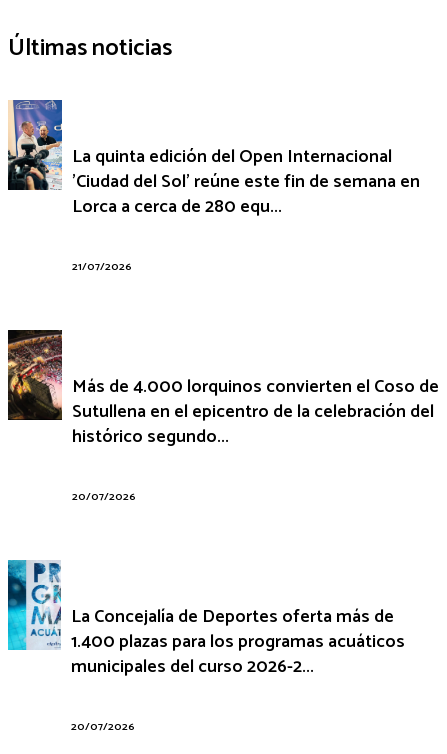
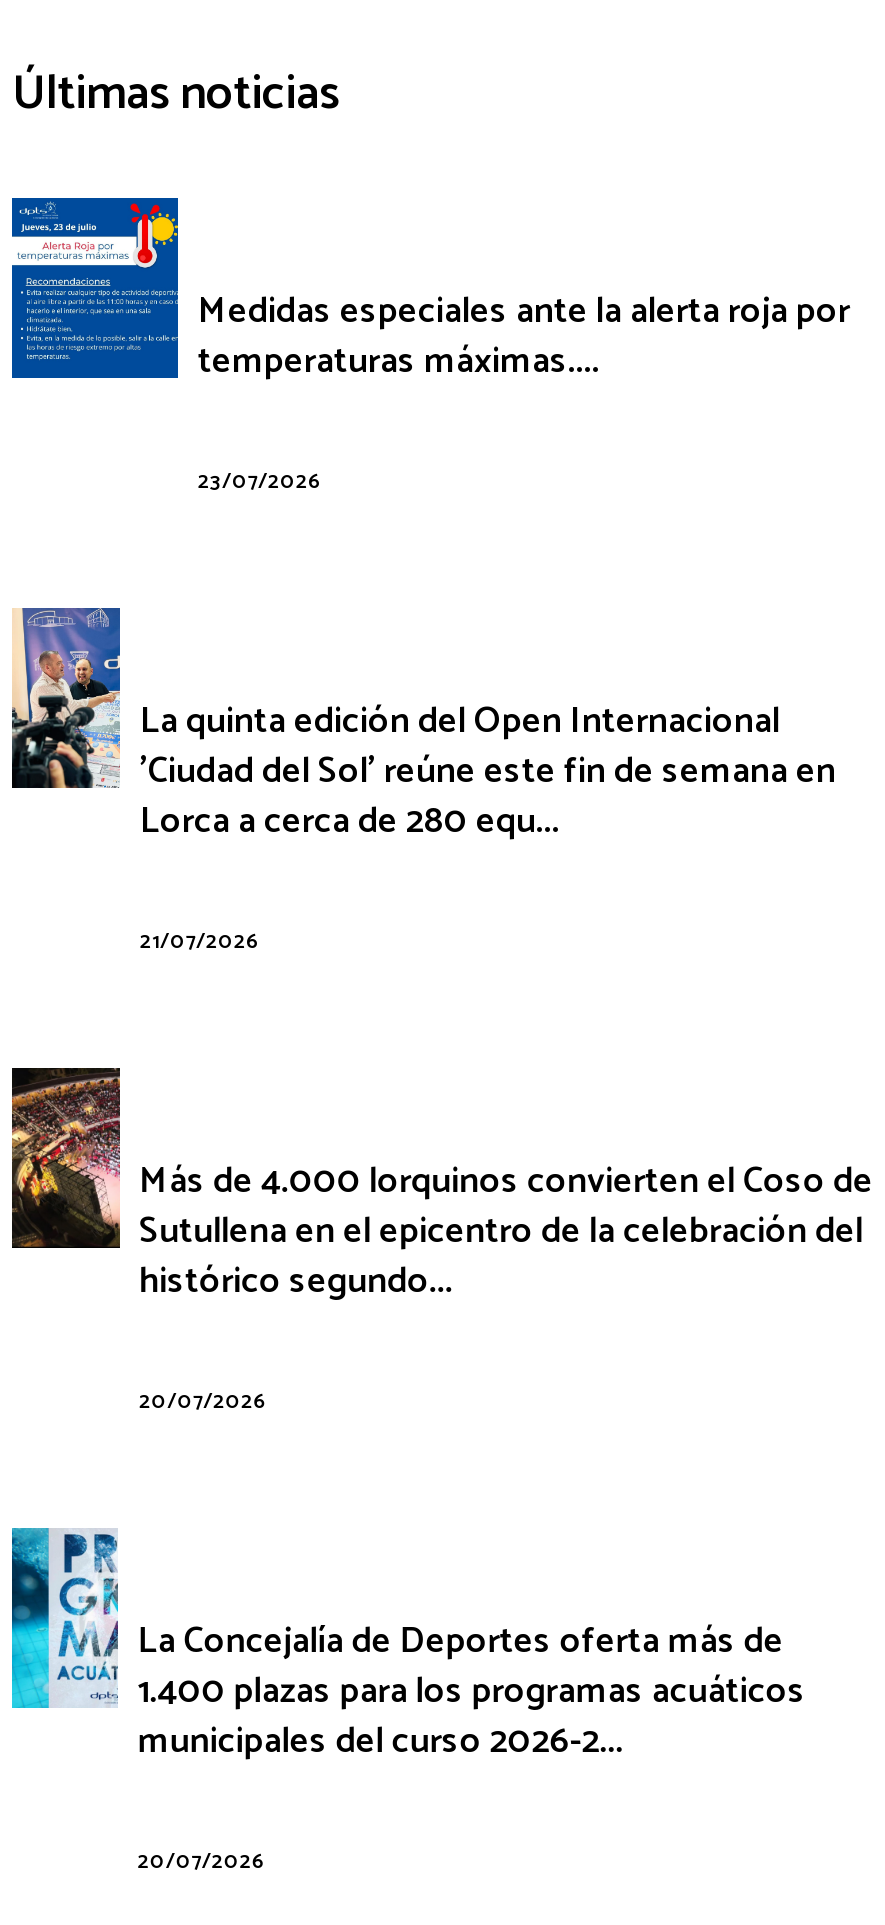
+ [image]
+ Medidas especiales ante la alerta roja por
+ temperaturas máximas....
+ 23/07/2026
